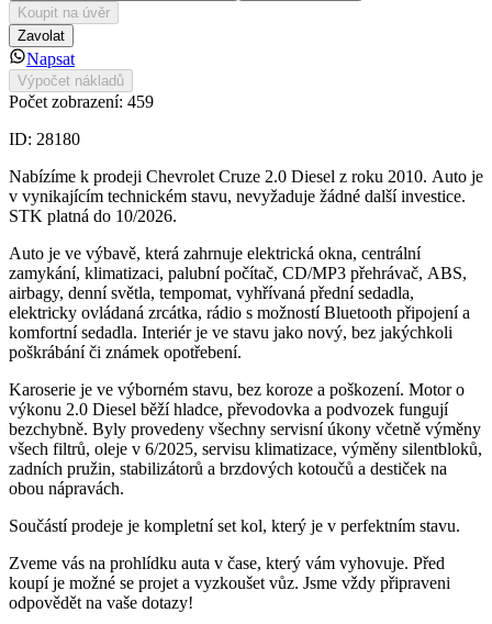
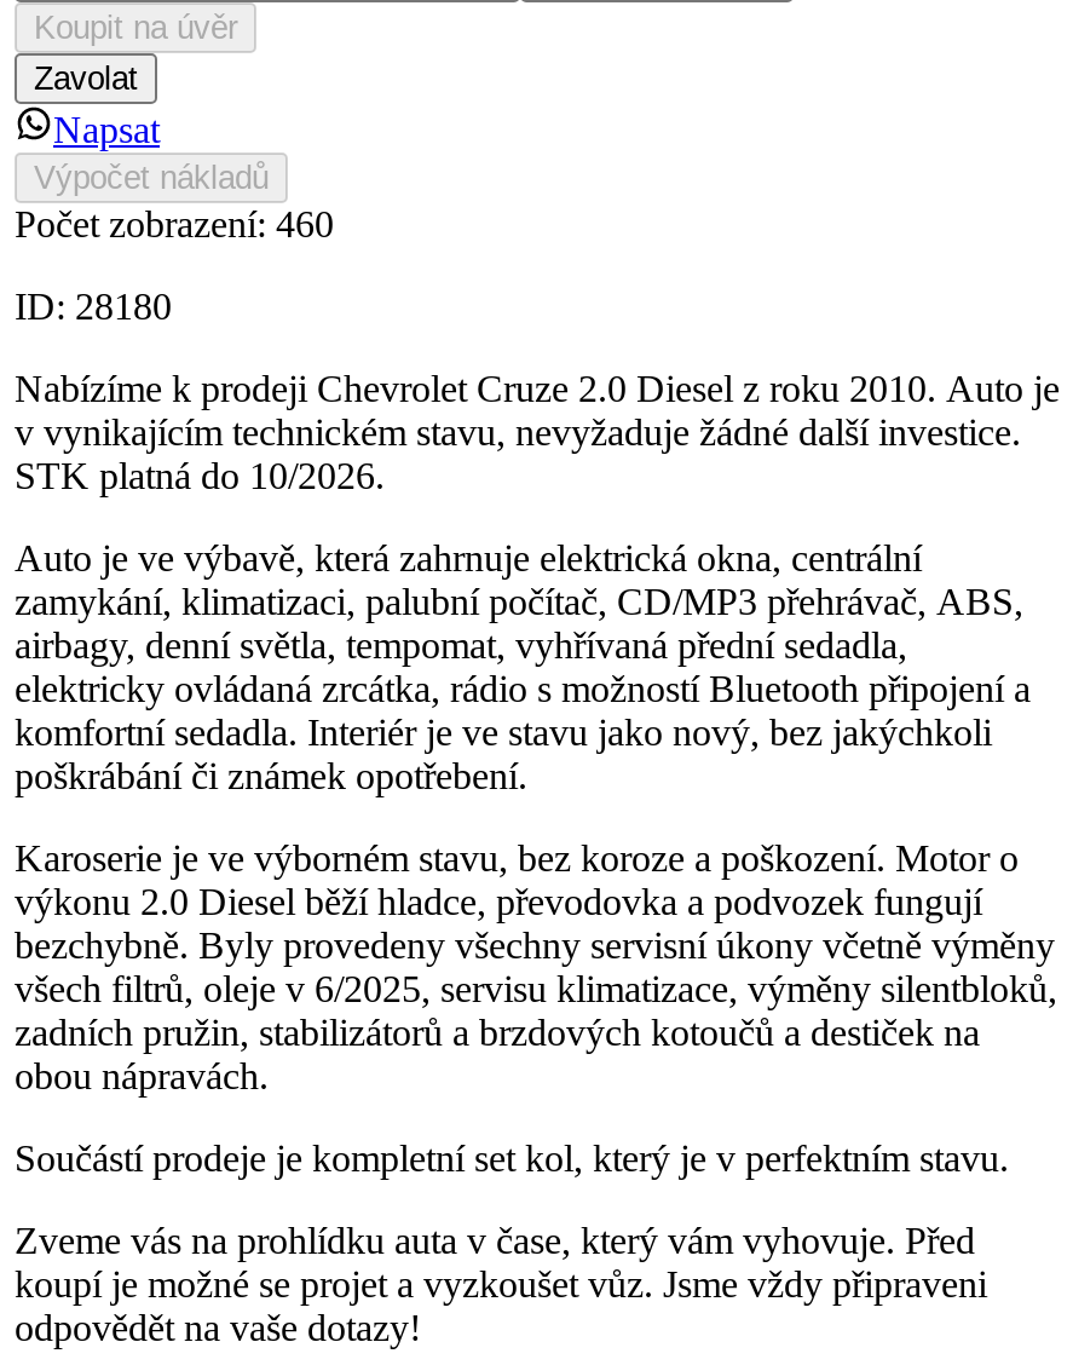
- Počet zobrazení: 459
+ Počet zobrazení: 460
